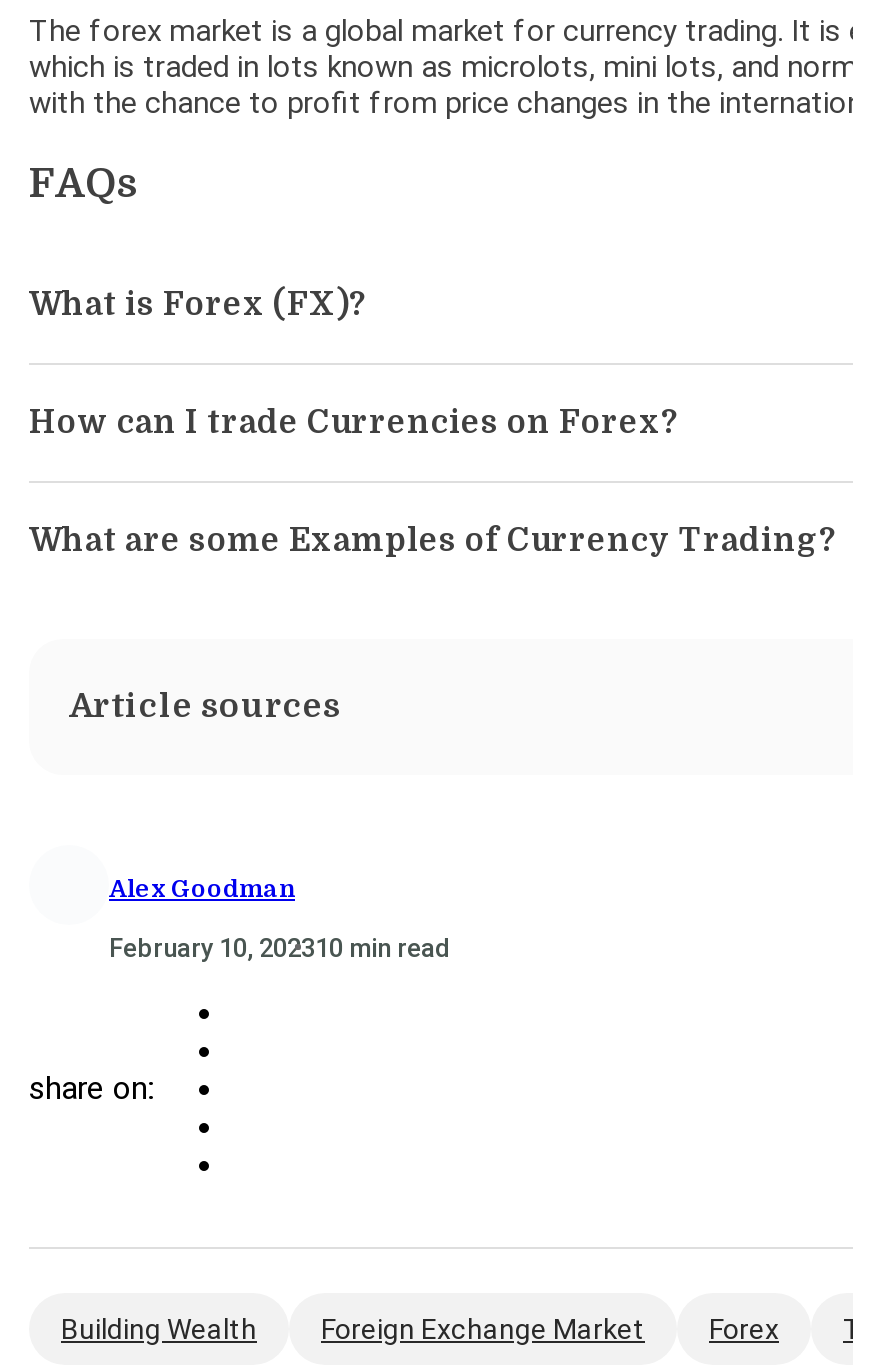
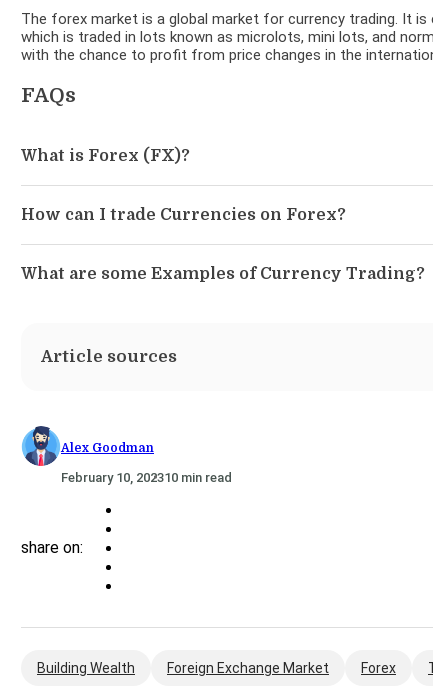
+ [image]
